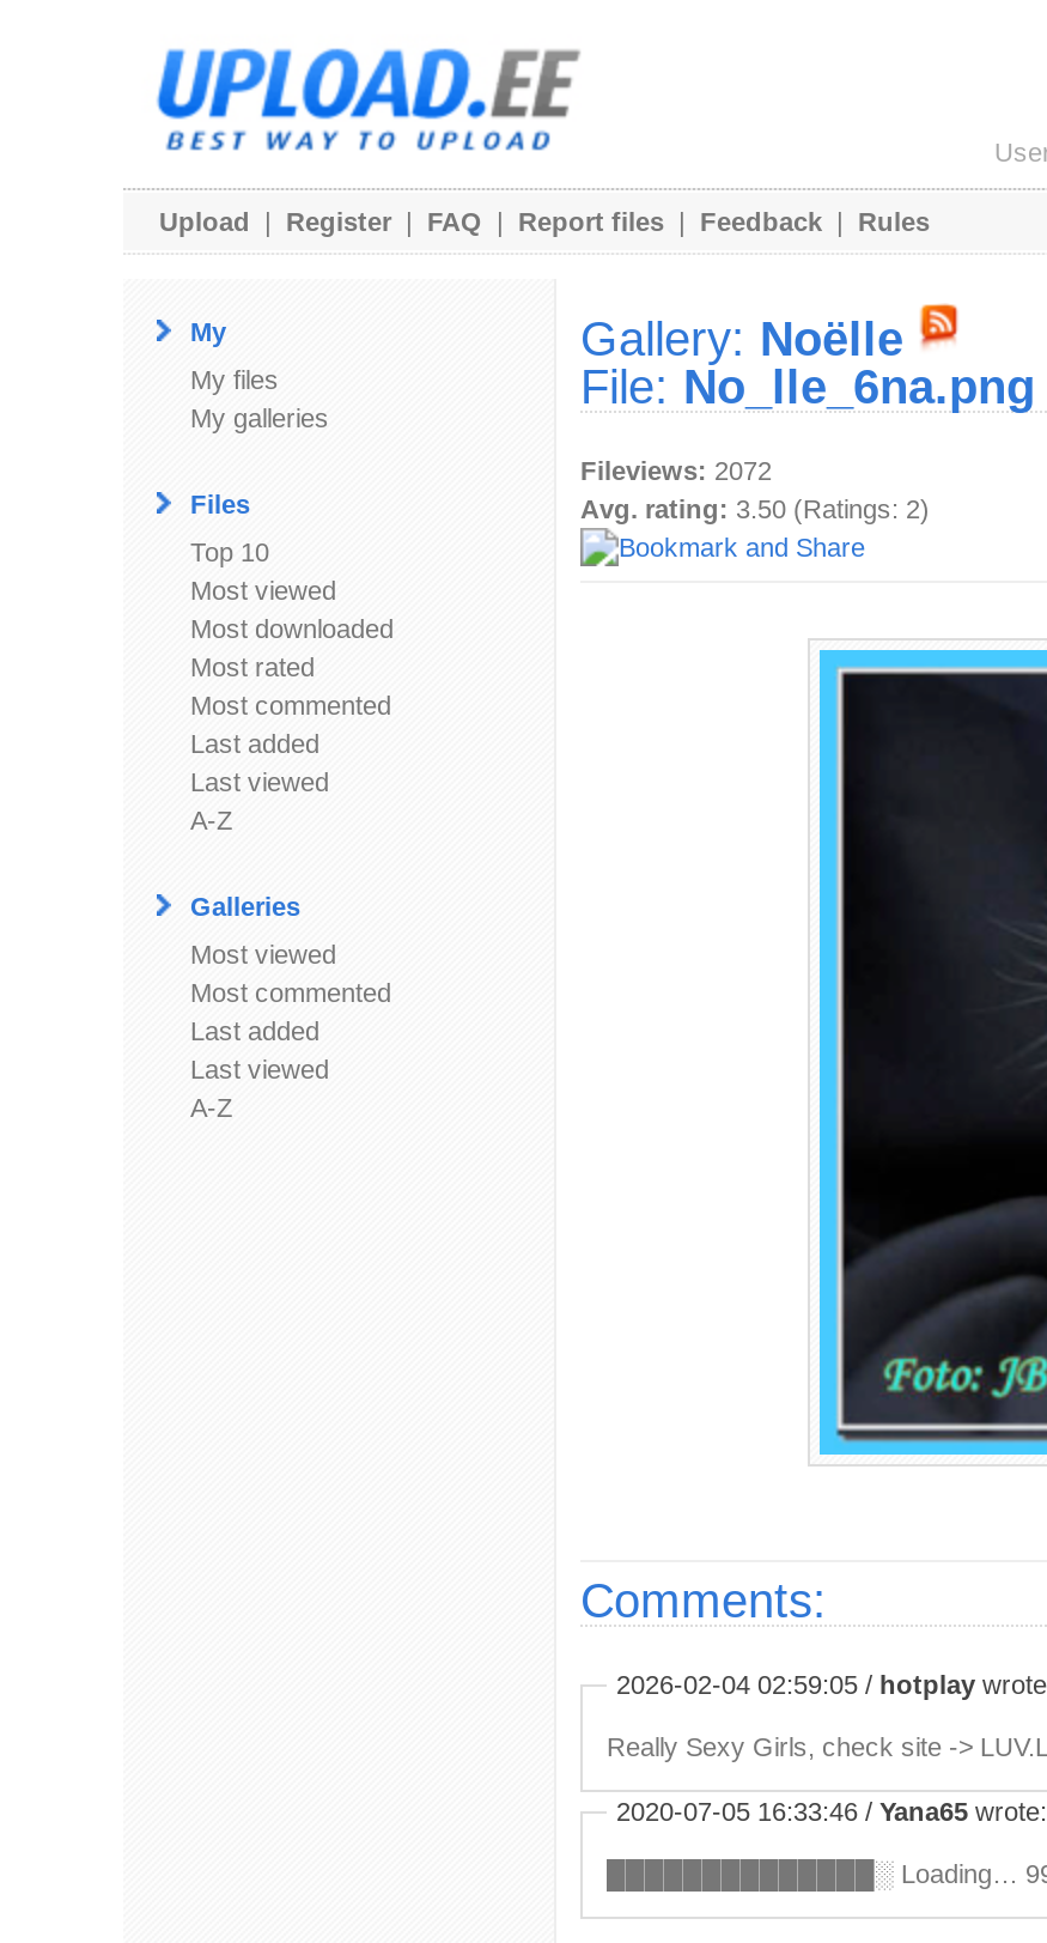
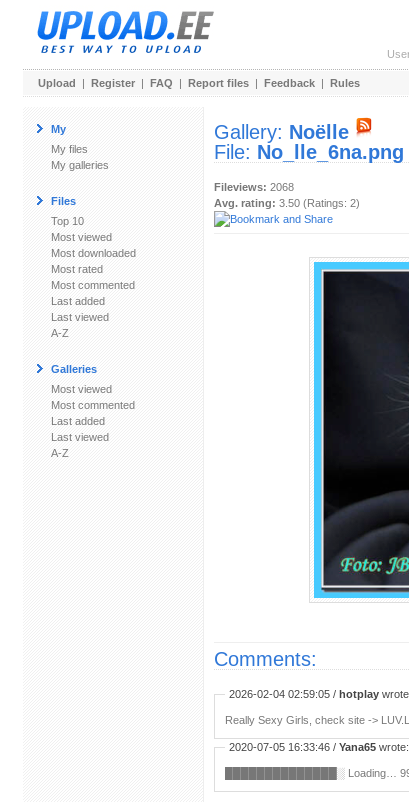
- Fileviews: 2072
+ Fileviews: 2068
